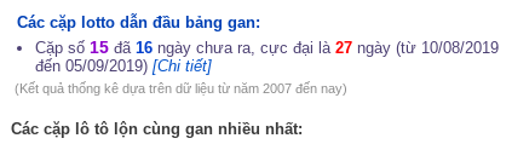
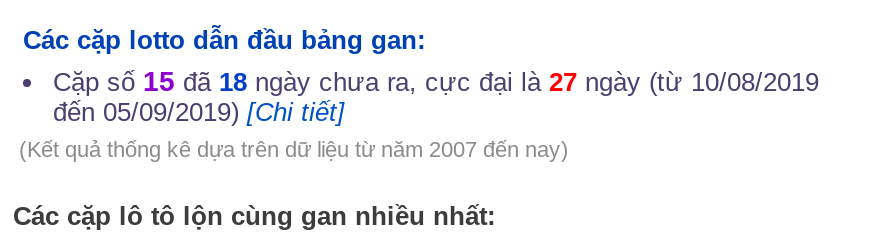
- Cặp số 15 đã 16 ngày chưa ra, cực đại là 27 ngày (từ 10/08/2019
+ Cặp số 15 đã 18 ngày chưa ra, cực đại là 27 ngày (từ 10/08/2019
